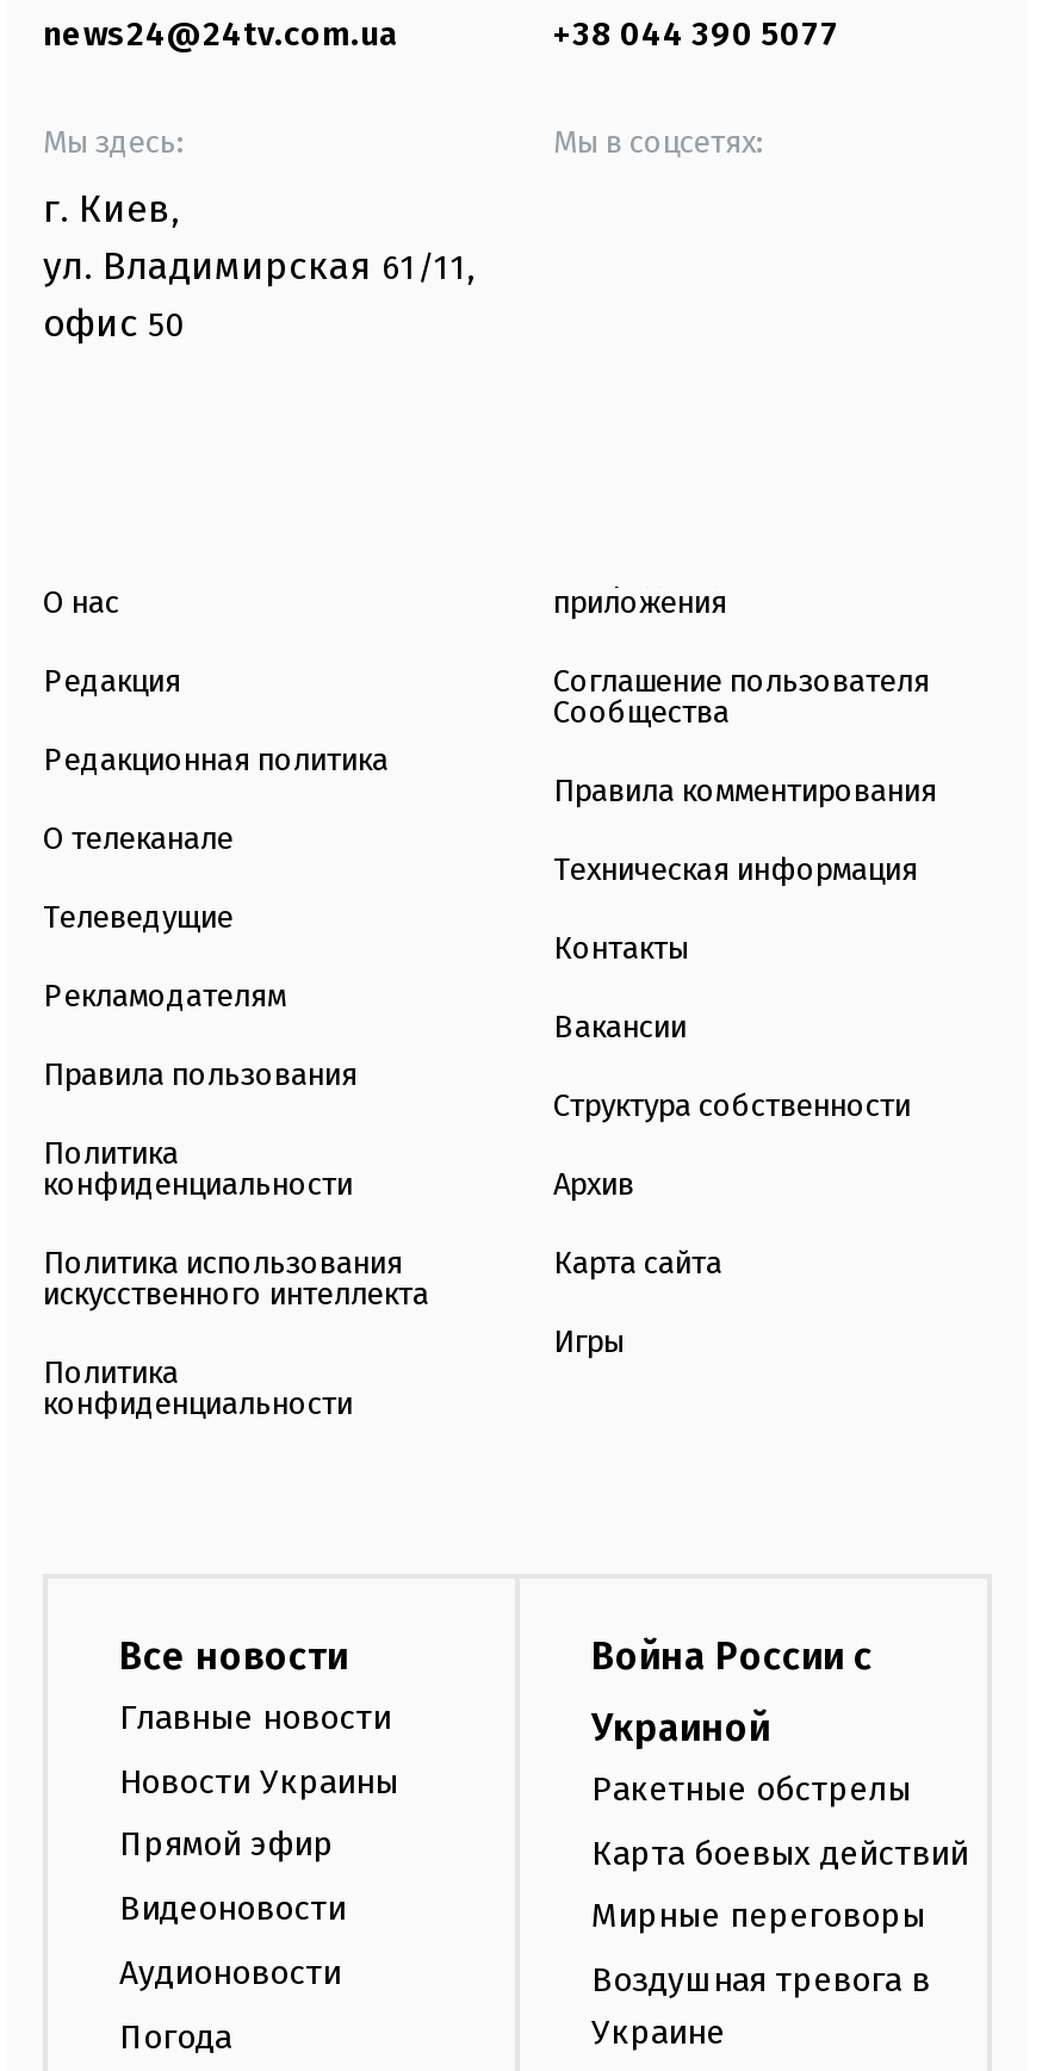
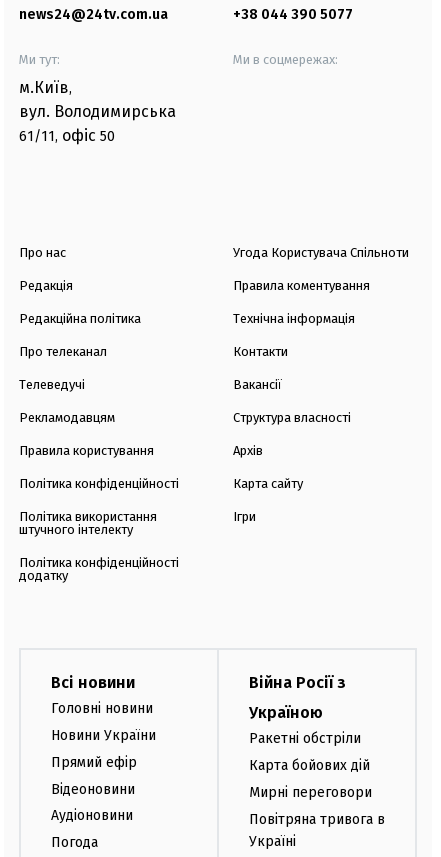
- Мы здесь:
- г. Киев,
- ул. Владимирская 61/11,
- офис 50
+ Ми тут:
+ м.Київ,
+ вул. Володимирська
+ 61/11, офіс 50

- Мы в соцсетях:
+ Ми в соцмережах:

- О нас
- Редакция
- Редакционная политика
- О телеканале
- Телеведущие
- Рекламодателям
- Правила пользования
- Политика
- конфиденциальности
- Политика использования
- искусственного интеллекта
- Политика
- конфиденциальности
+ Про нас
+ Редакція
+ Редакційна політика
+ Про телеканал
+ Телеведучі
+ Рекламодавцям
+ Правила користування
+ Політика конфіденційності
+ Політика використання
+ штучного інтелекту
+ Політика конфіденційності
+ додатку

- приложения
- Соглашение пользователя
- Сообщества
- Правила комментирования
- Техническая информация
- Контакты
- Вакансии
- Структура собственности
- Архив
- Карта сайта
- Игры
+ Угода Користувача Спільноти
+ Правила коментування
+ Технічна інформація
+ Контакти
+ Вакансії
+ Структура власності
+ Архів
+ Карта сайту
+ Ігри

- Все новости
- Главные новости
- Новости Украины
- Прямой эфир
- Видеоновости
- Аудионовости
+ Всі новини
+ Головні новини
+ Новини України
+ Прямий ефір
+ Відеоновини
+ Аудіоновини

- Война России с
+ Війна Росії з

- Украиной
- Ракетные обстрелы
+ Україною
+ Ракетні обстріли

- Карта боевых действий
+ Карта бойових дій

- Мирные переговоры
+ Мирні переговори

- Воздушная тревога в
- Украине
+ Повітряна тривога в
+ Україні
